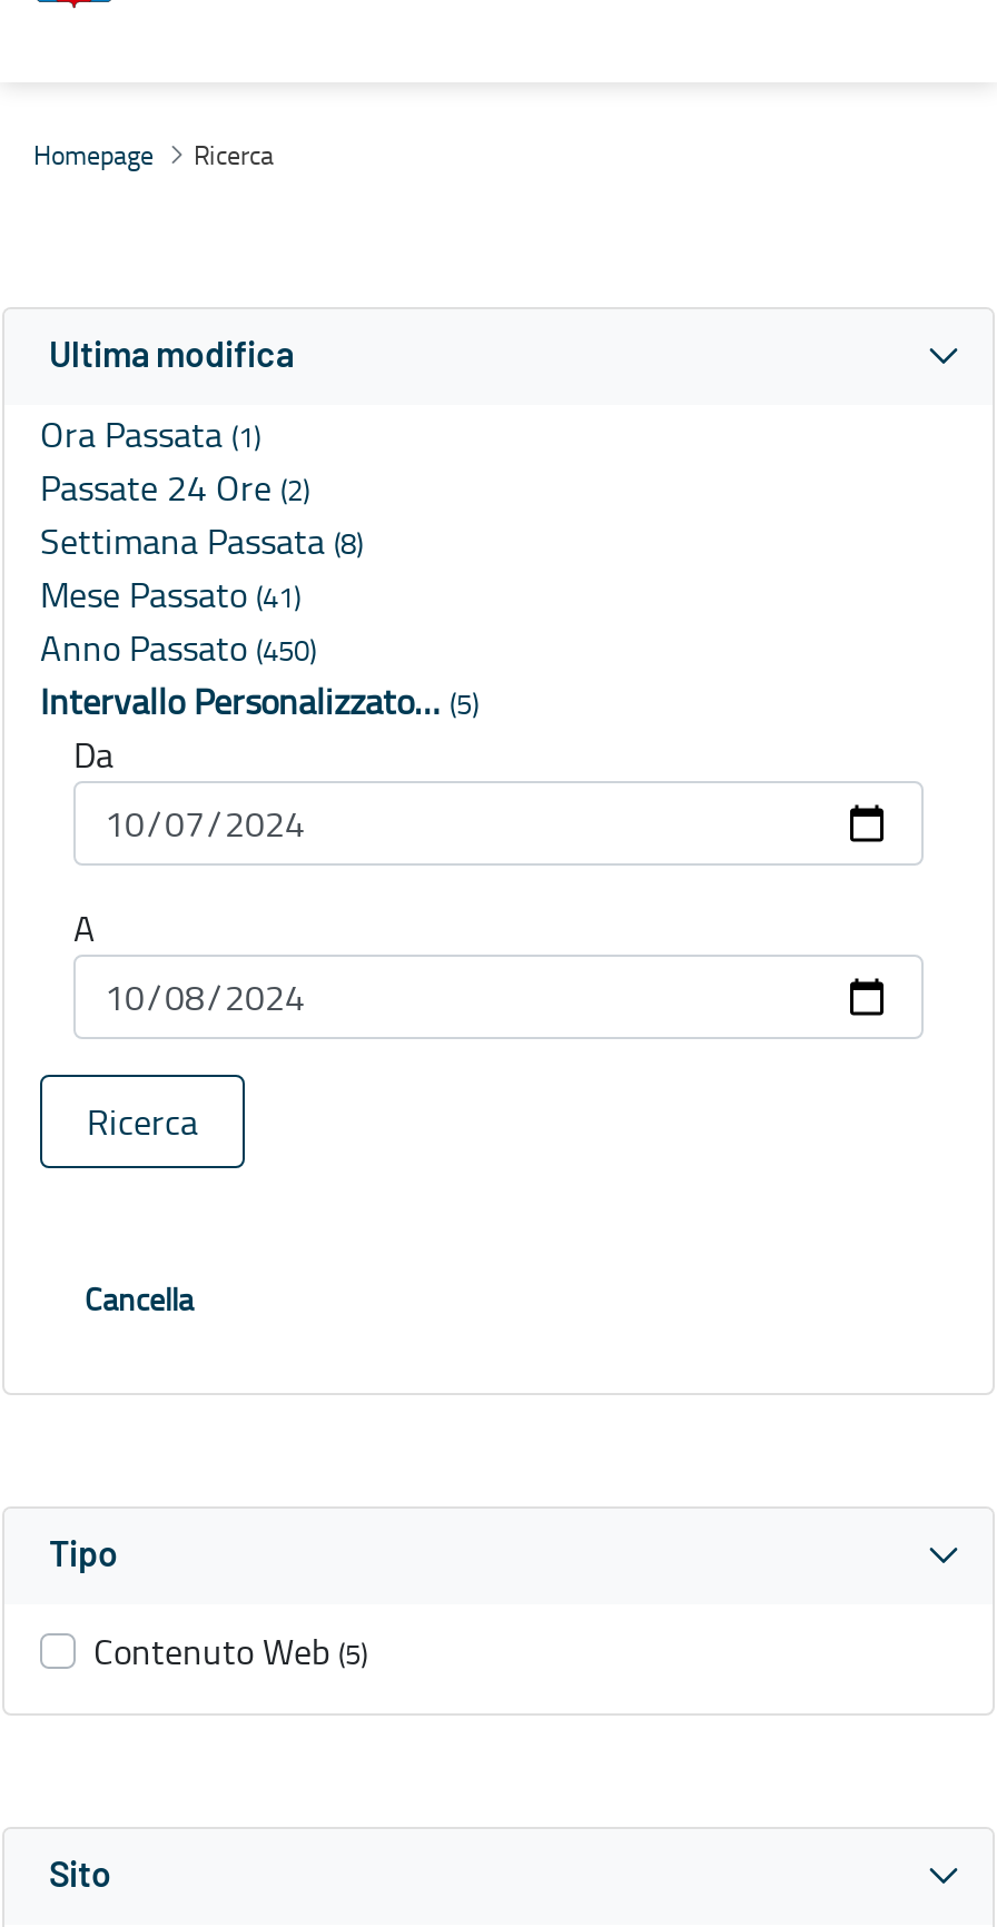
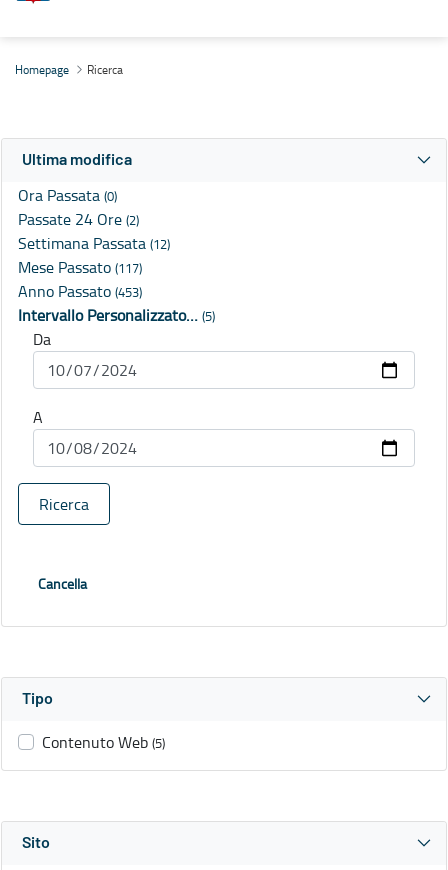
- Ora Passata (1)
+ Ora Passata (0)

- Settimana Passata (8)
+ Settimana Passata (12)

- Mese Passato (41)
+ Mese Passato (117)

- Anno Passato (450)
+ Anno Passato (453)
